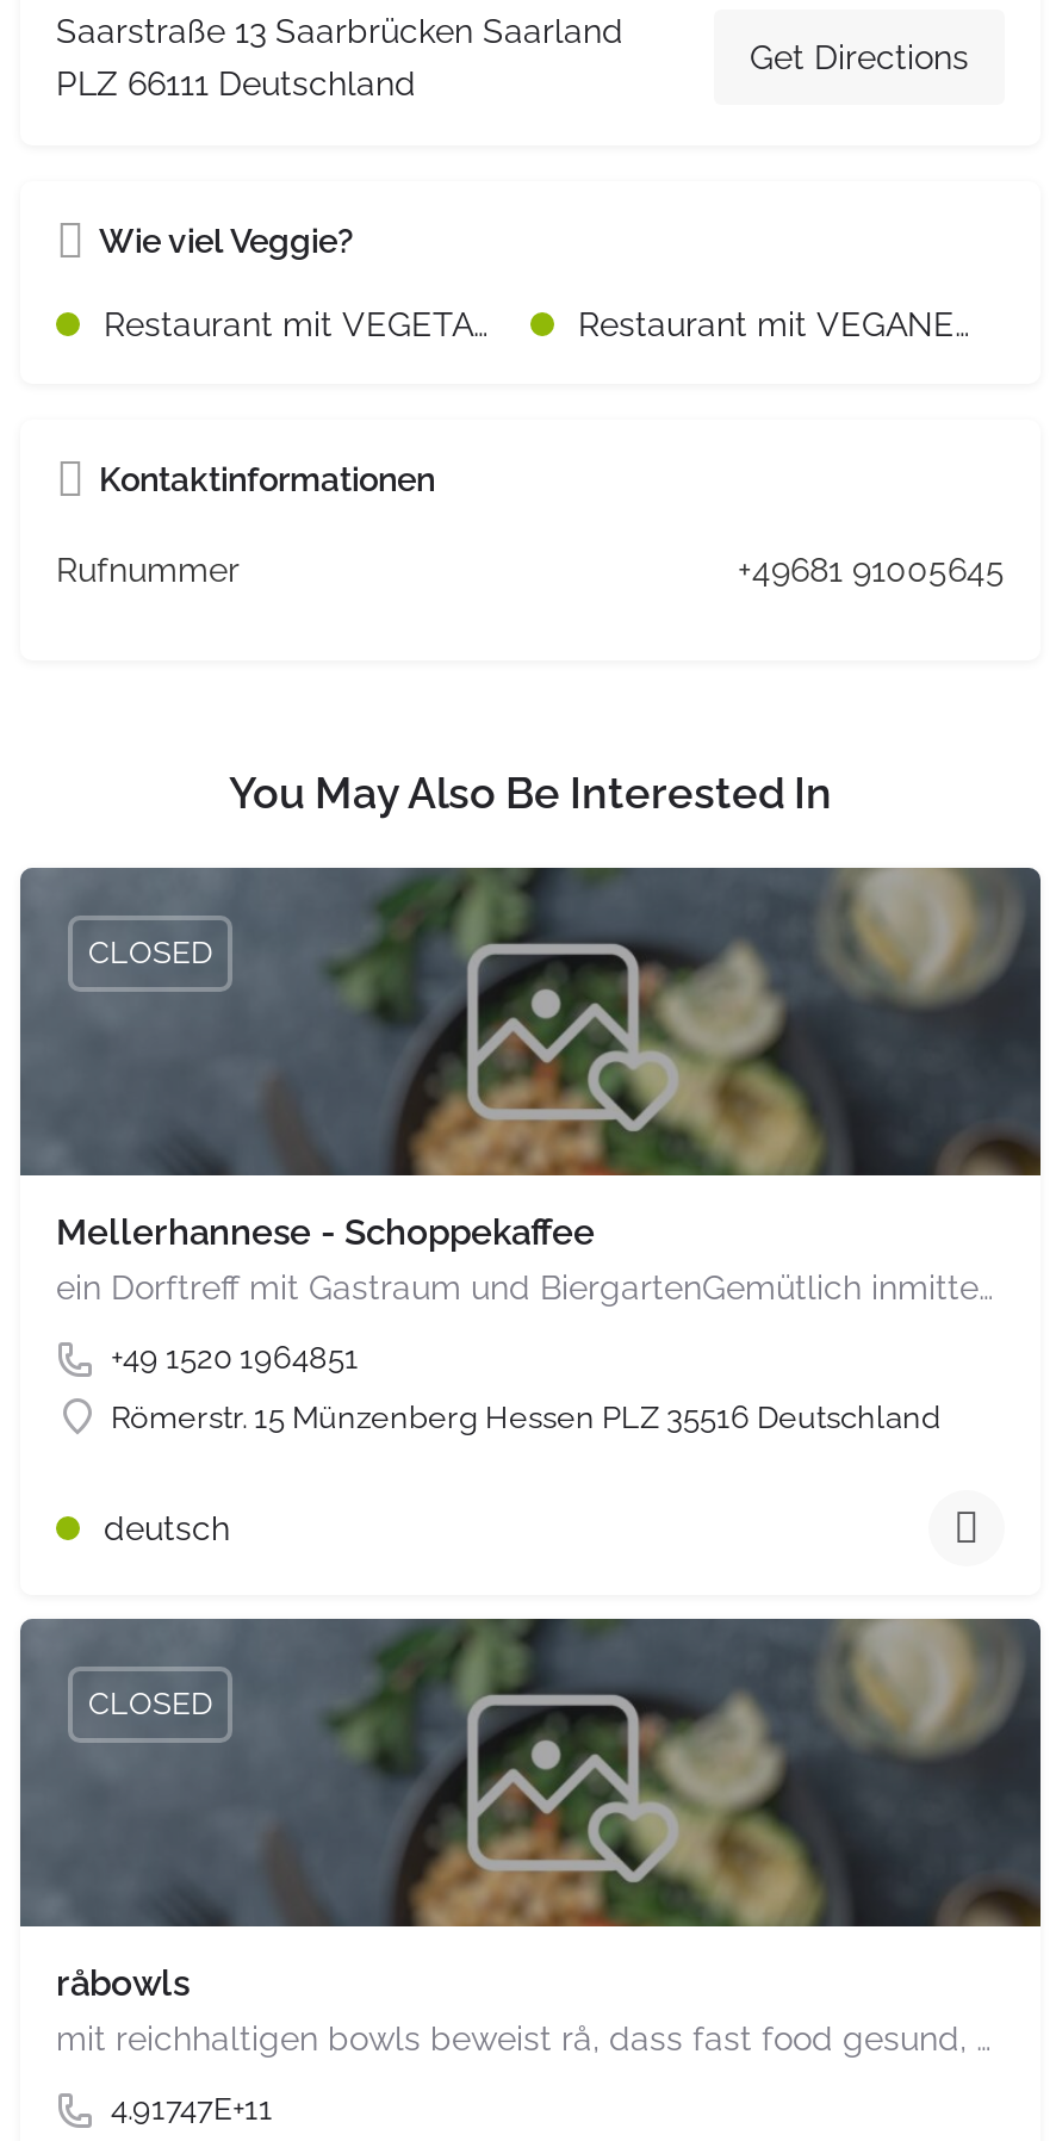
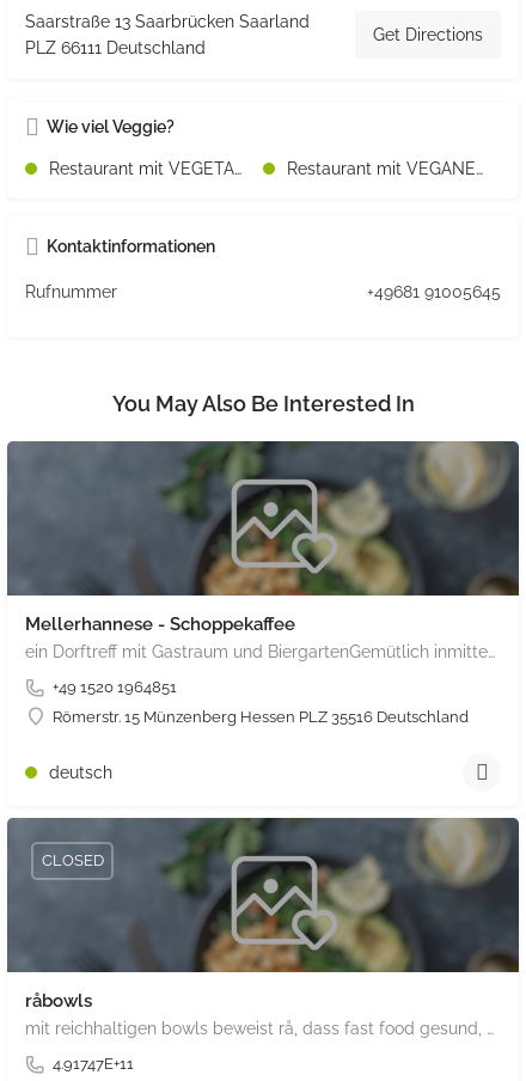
- CLOSED
